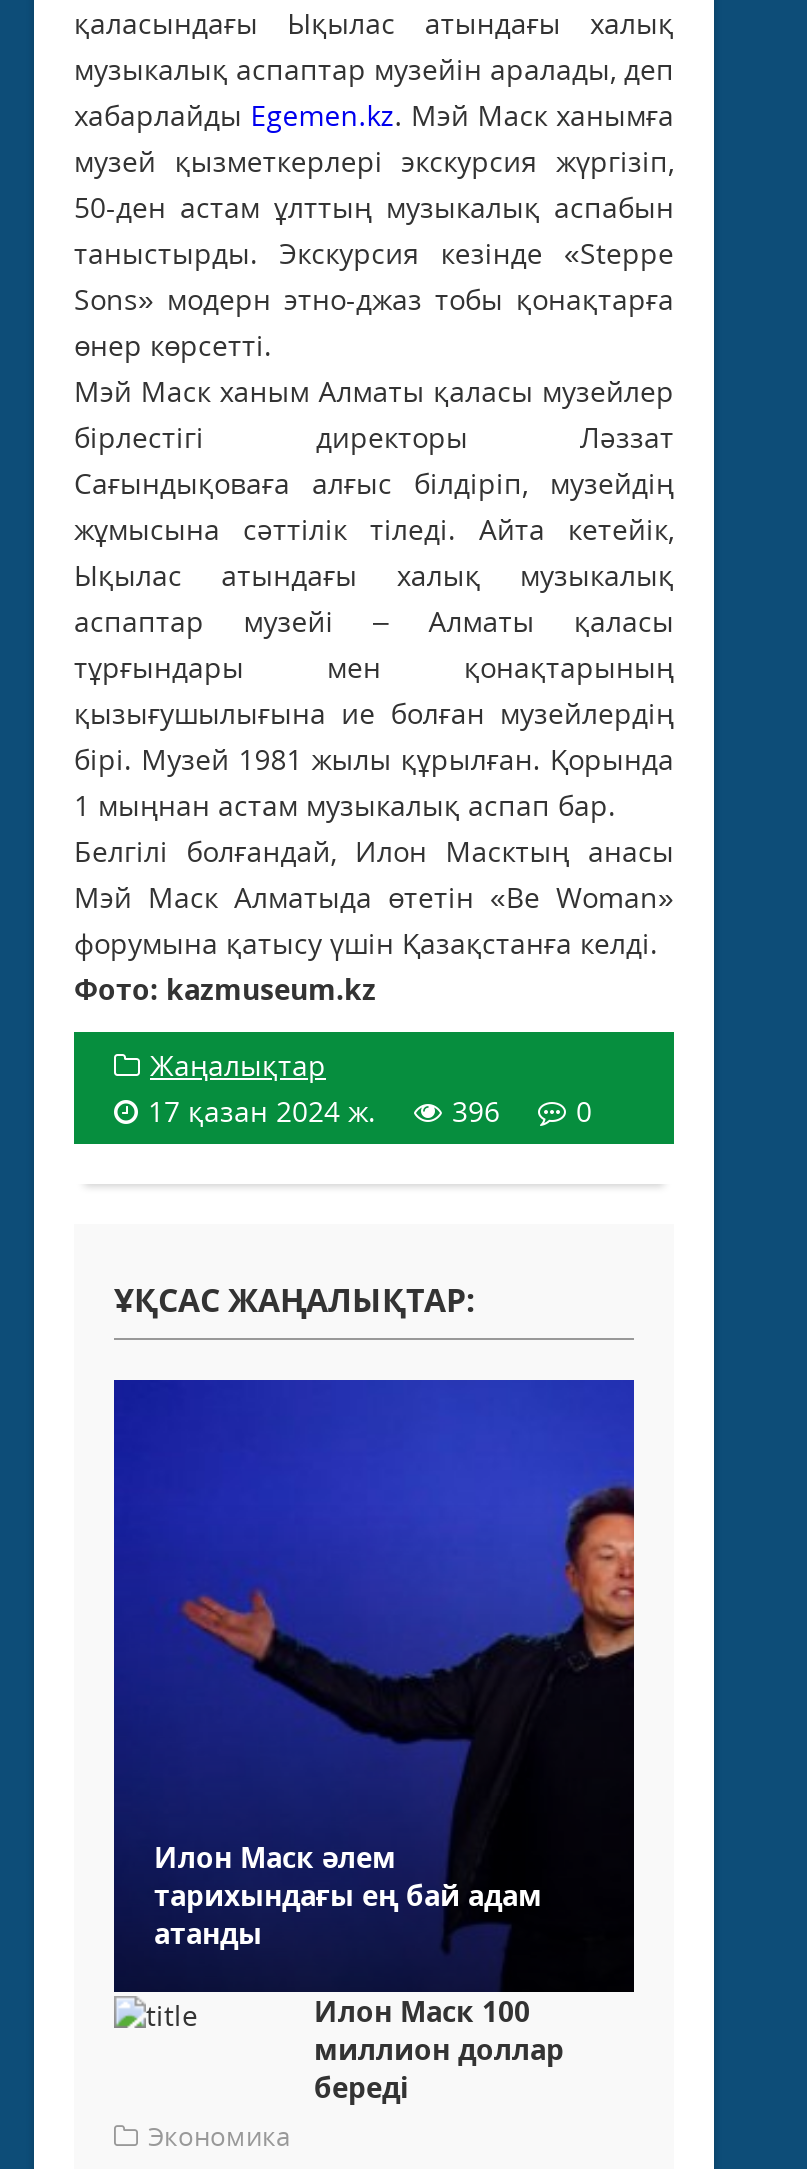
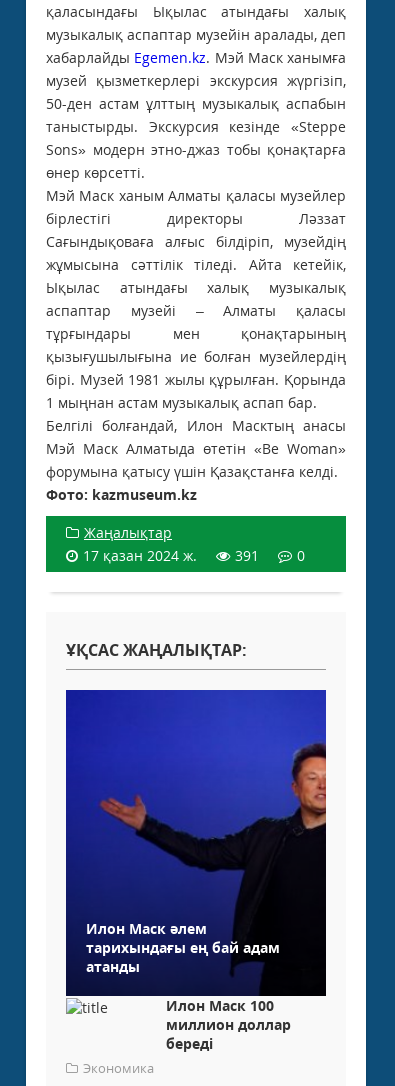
- 17 қазан 2024 ж. 396 0
+ 17 қазан 2024 ж. 391 0
